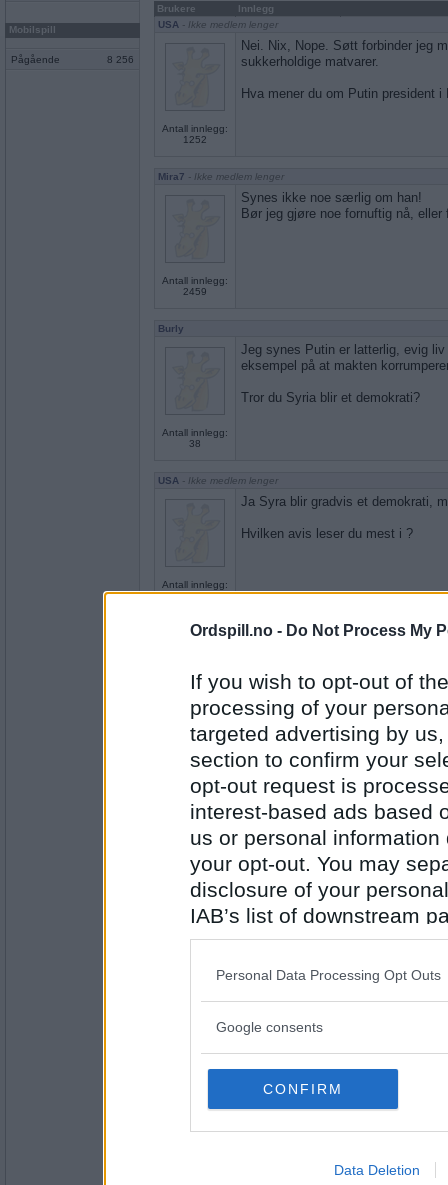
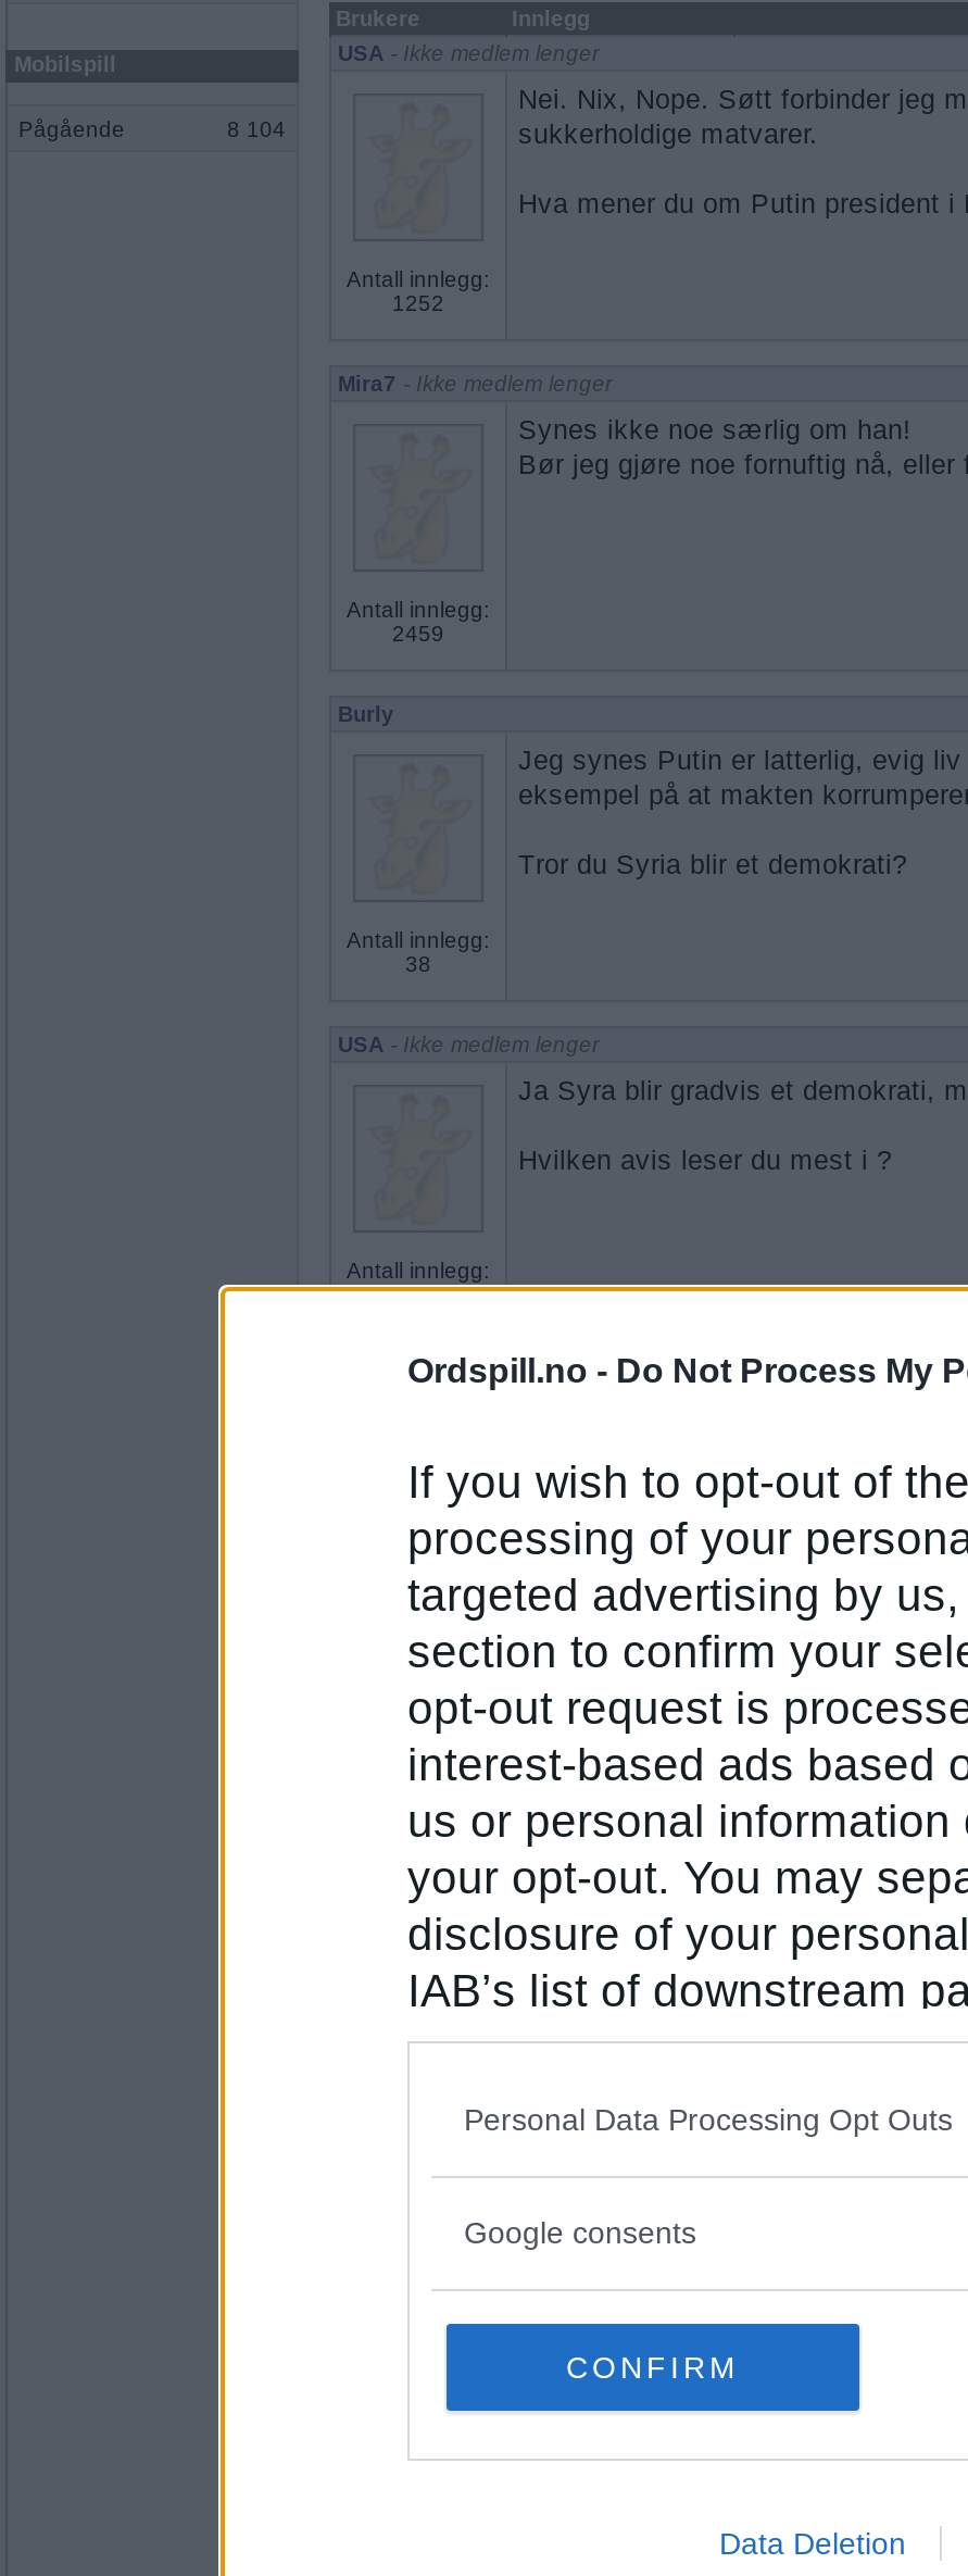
- 8 256
+ 8 104
